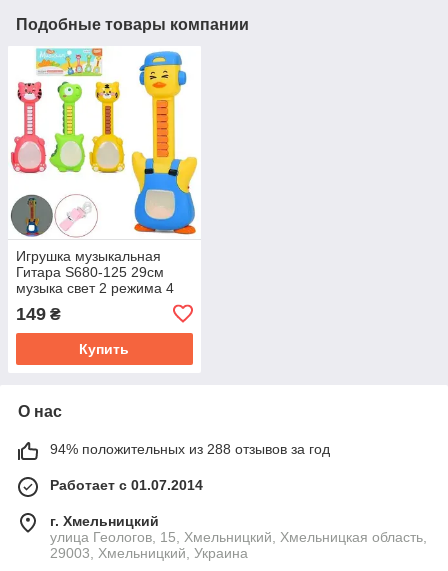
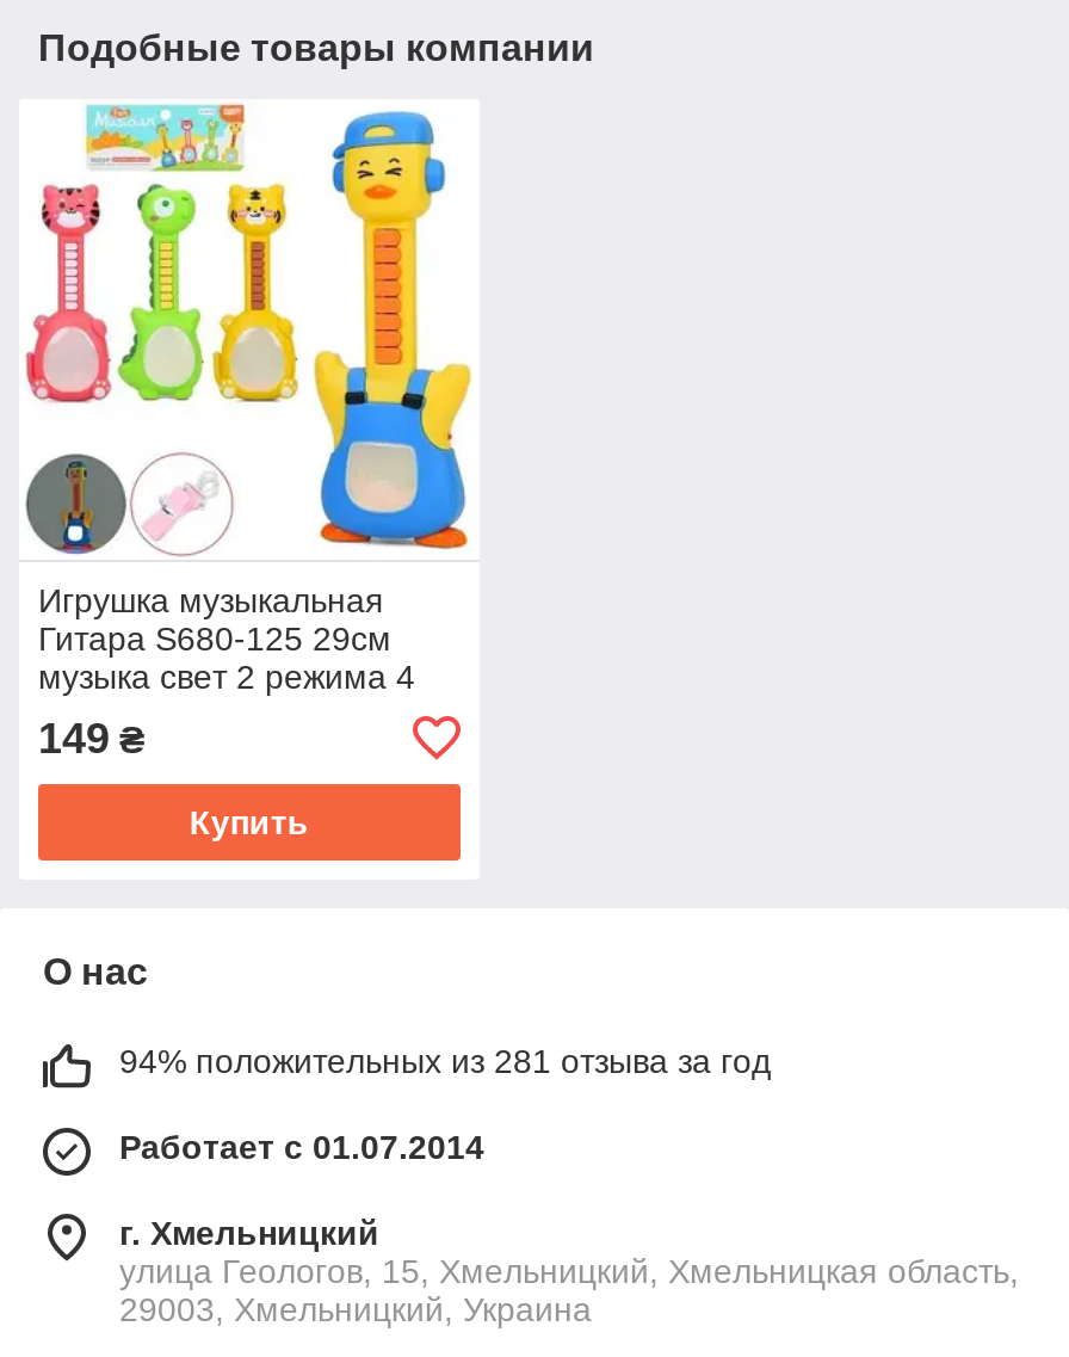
- 94% положительных из 288 отзывов за год
+ 94% положительных из 281 отзыва за год
